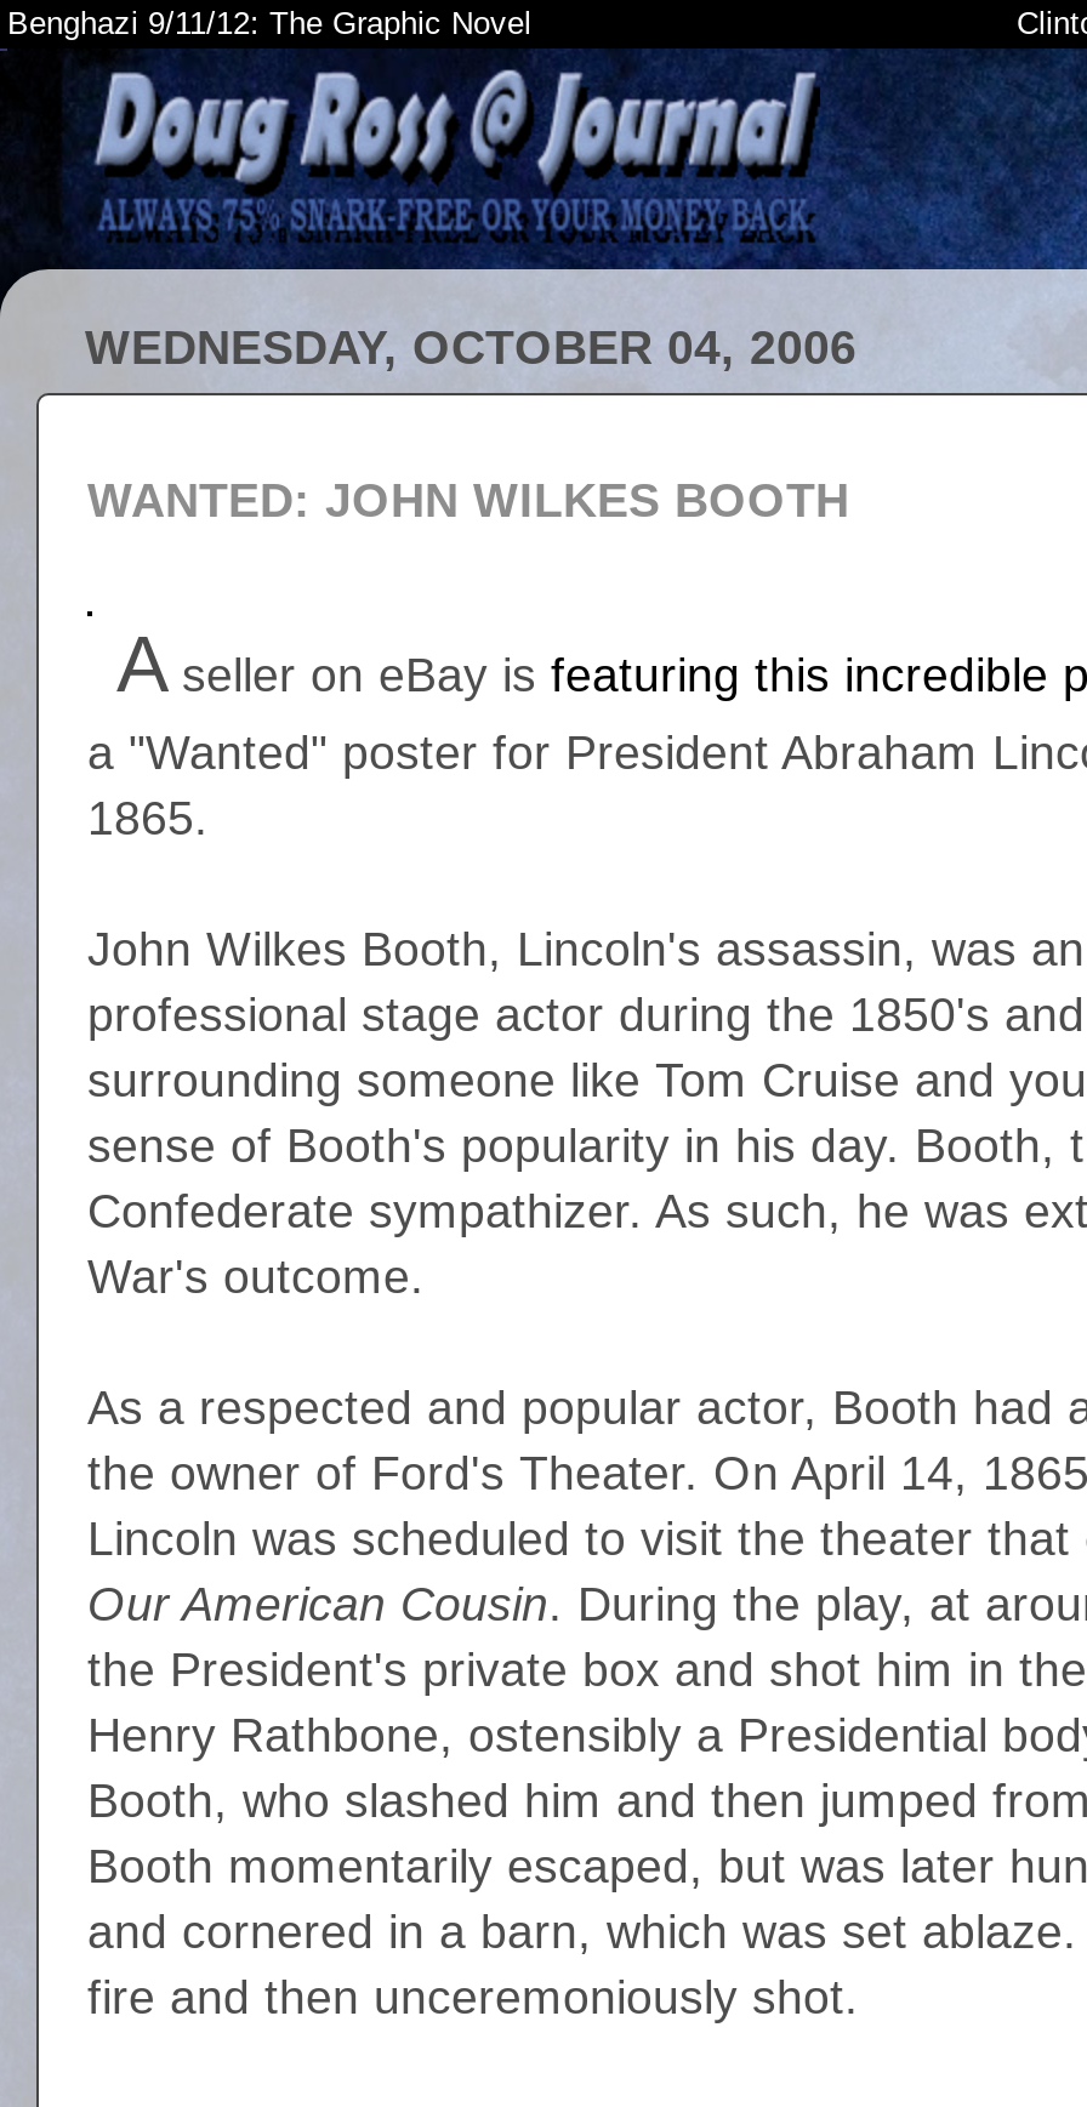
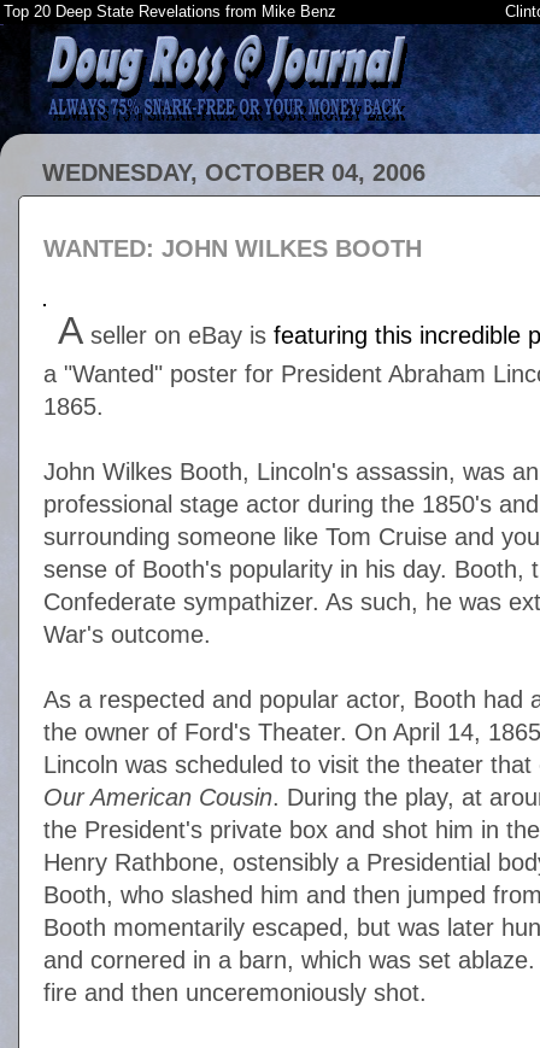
- Benghazi 9/11/12: The Graphic Novel
+ Top 20 Deep State Revelations from Mike Benz
